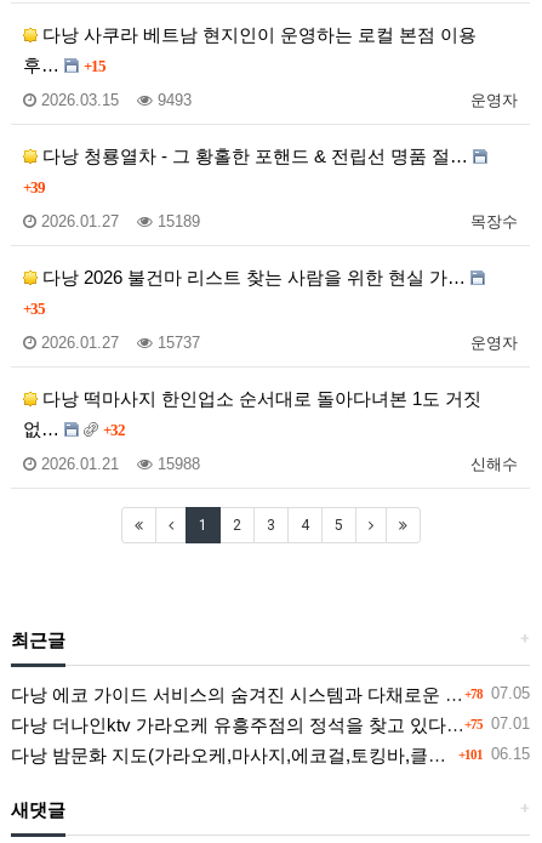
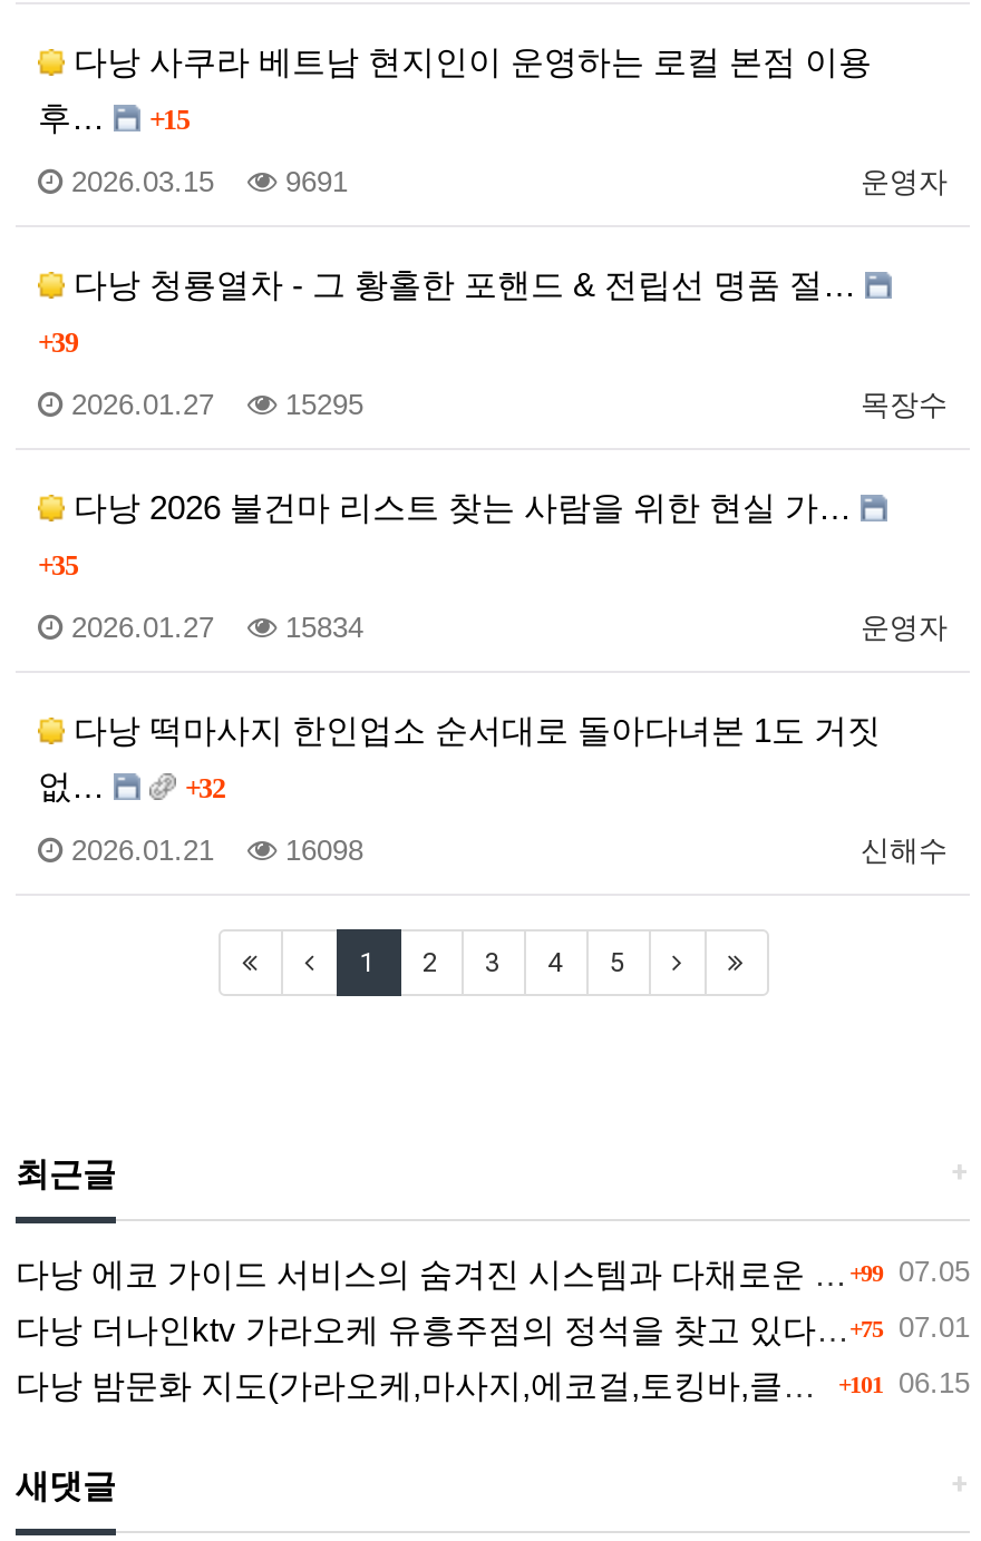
- 9493
+ 9691

- 15189
+ 15295

- 15737
+ 15834

- 15988
+ 16098

- +78 07.05
+ +99 07.05
